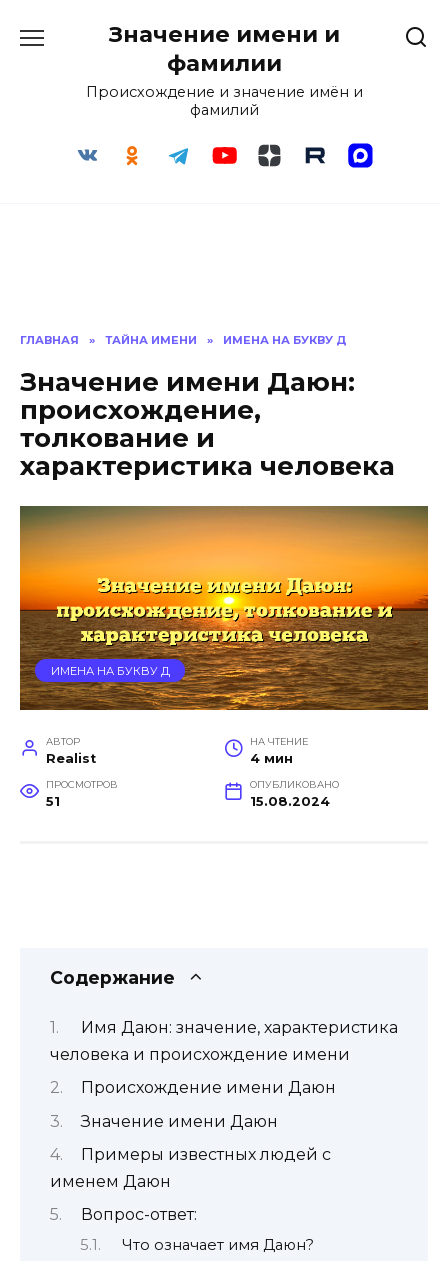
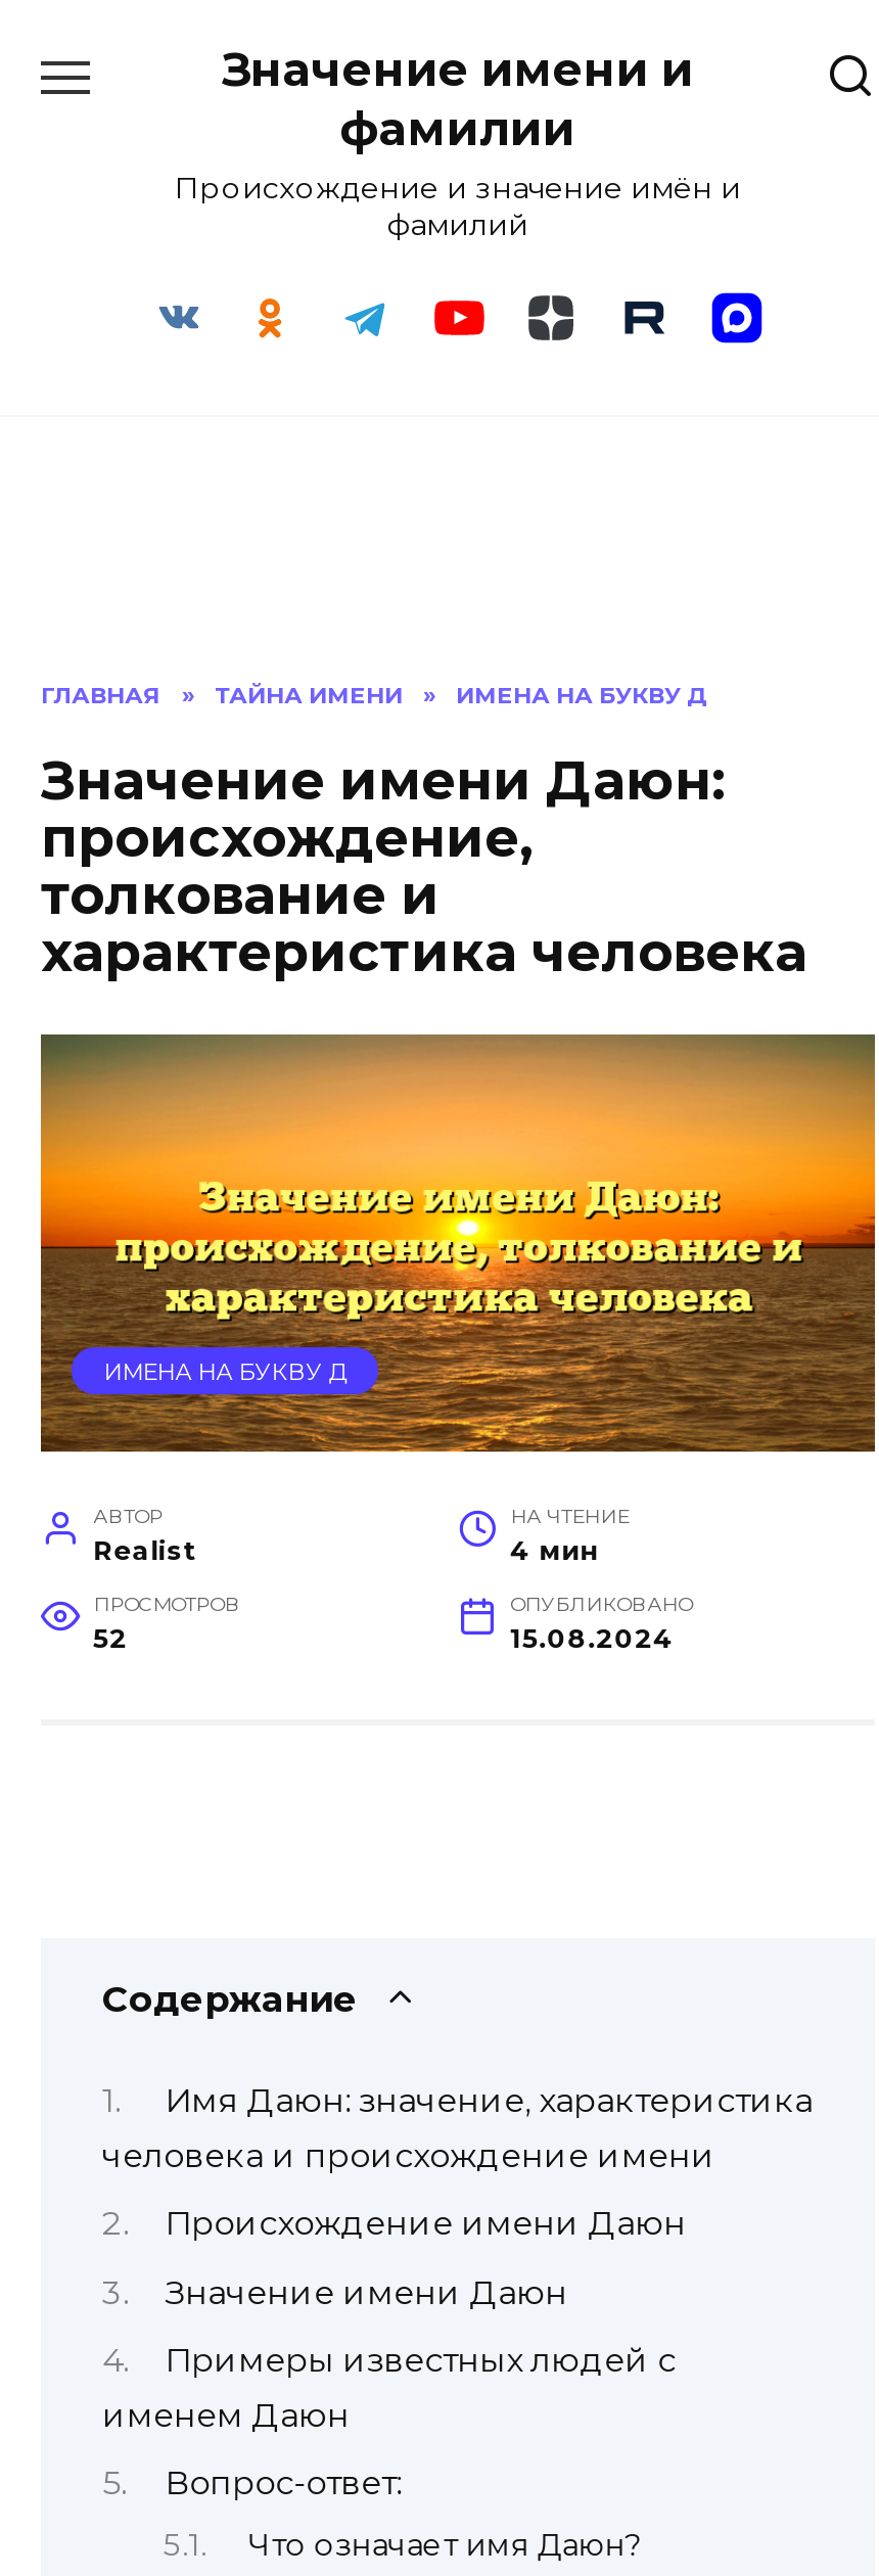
- 51
+ 52
